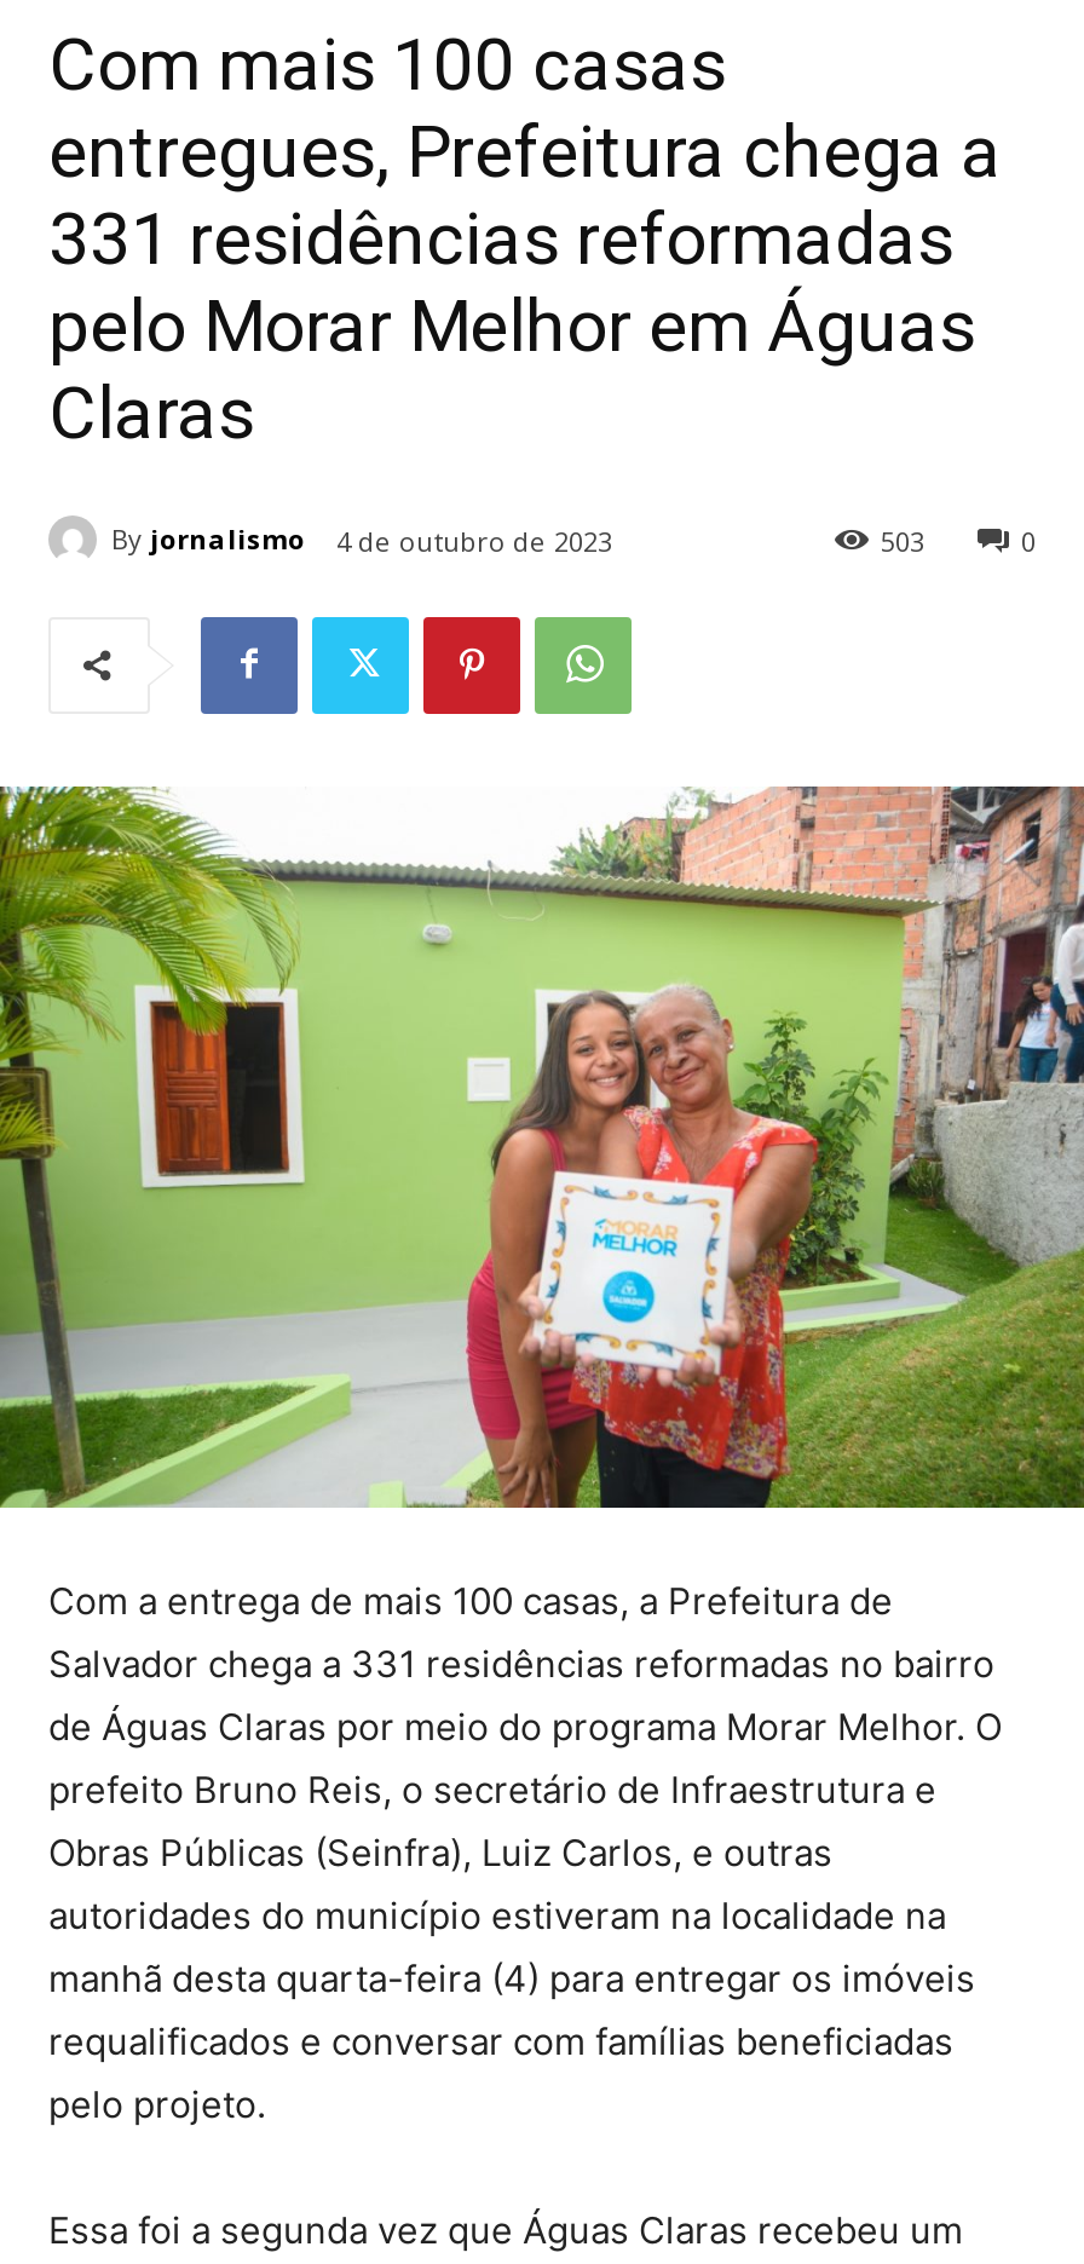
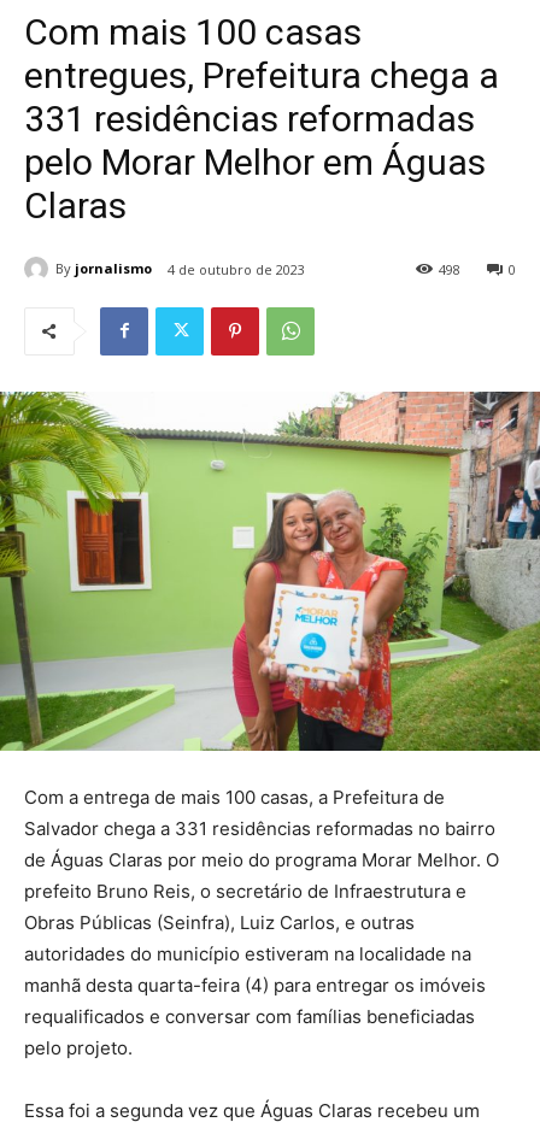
- 503
+ 498
